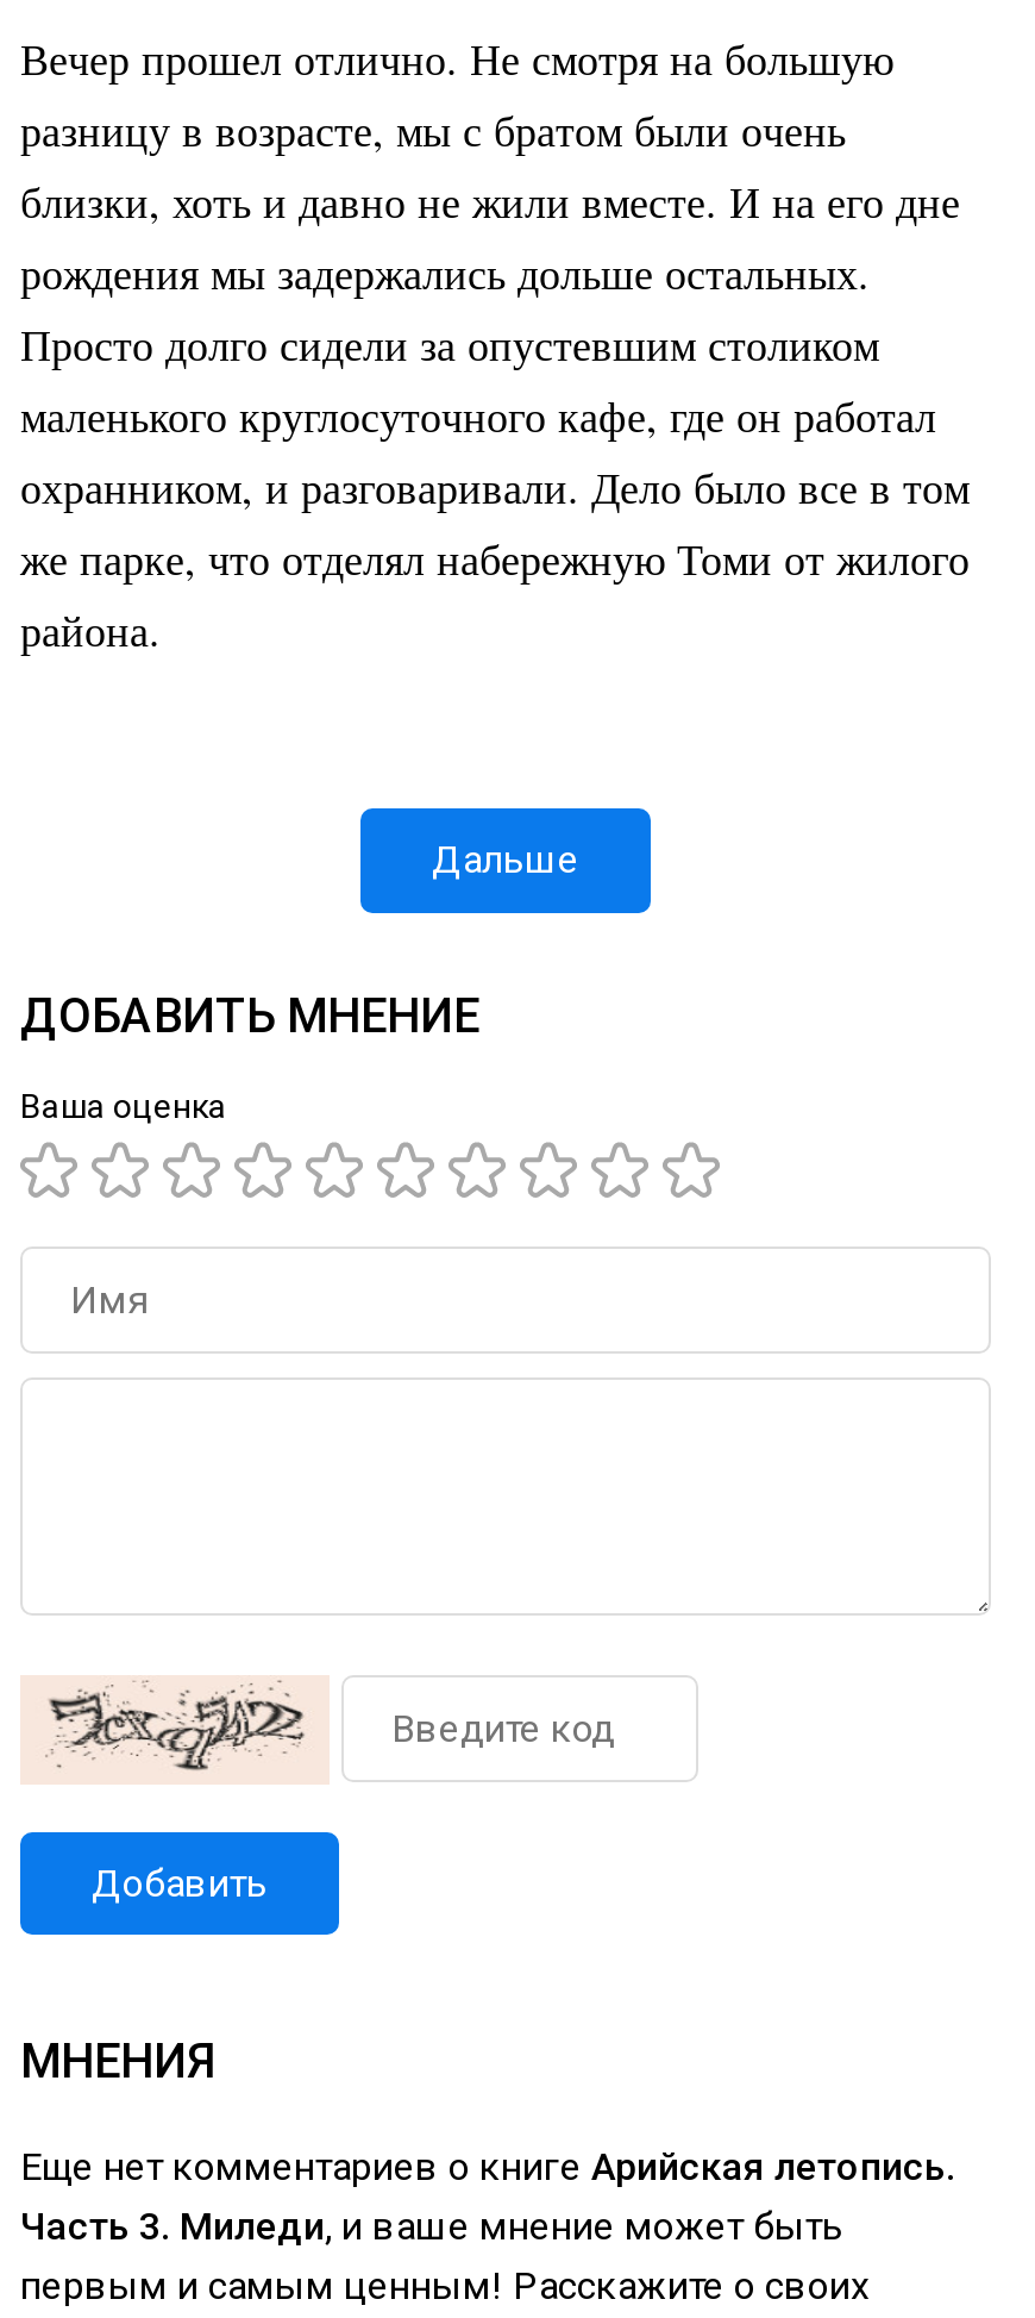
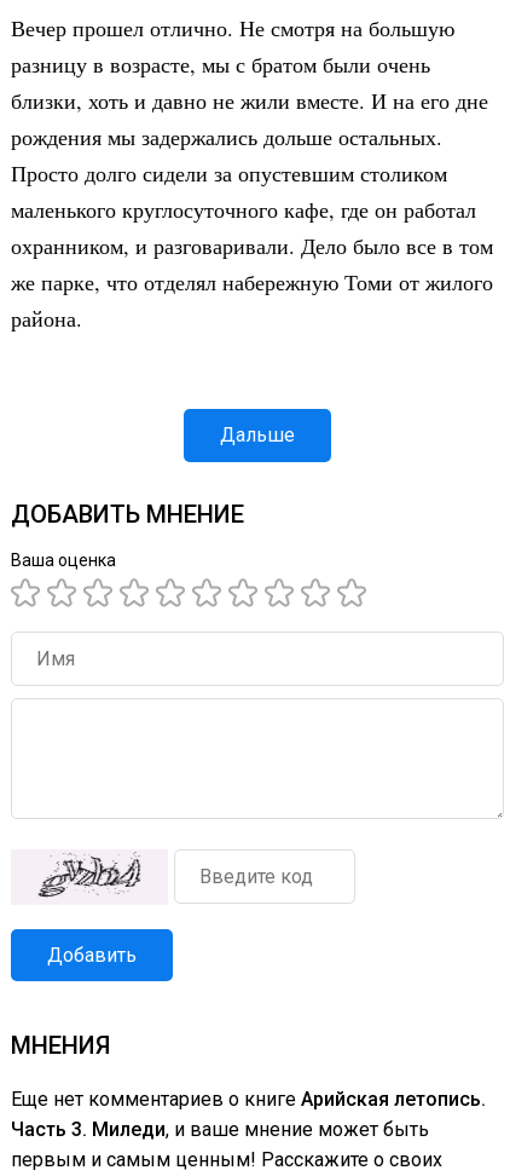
- [image]
+ [image]
